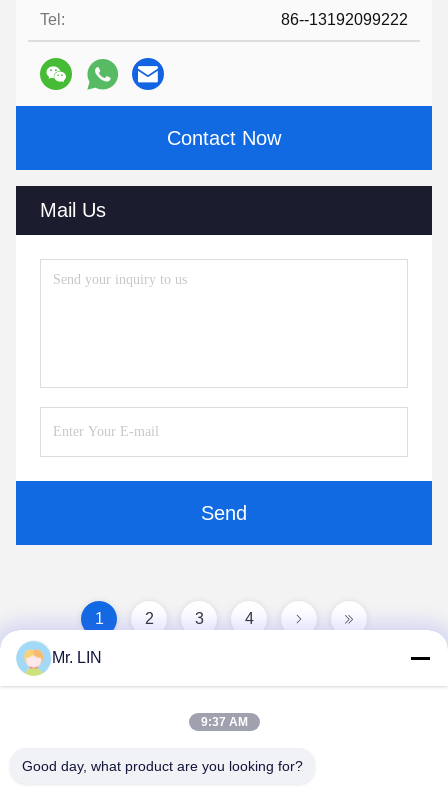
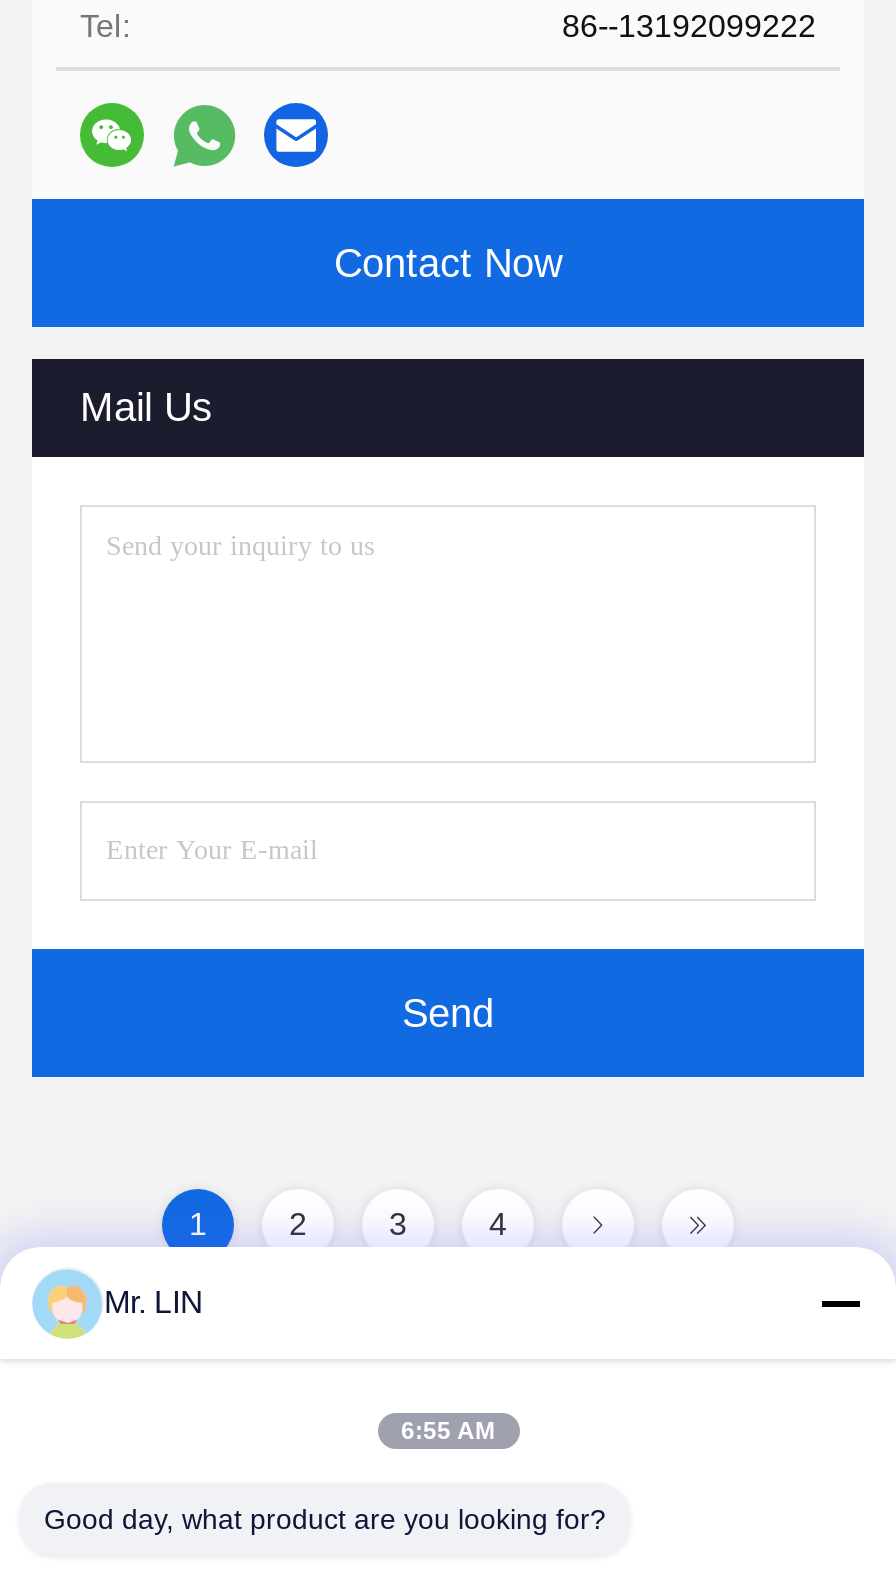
- 9:37 AM
+ 6:55 AM
